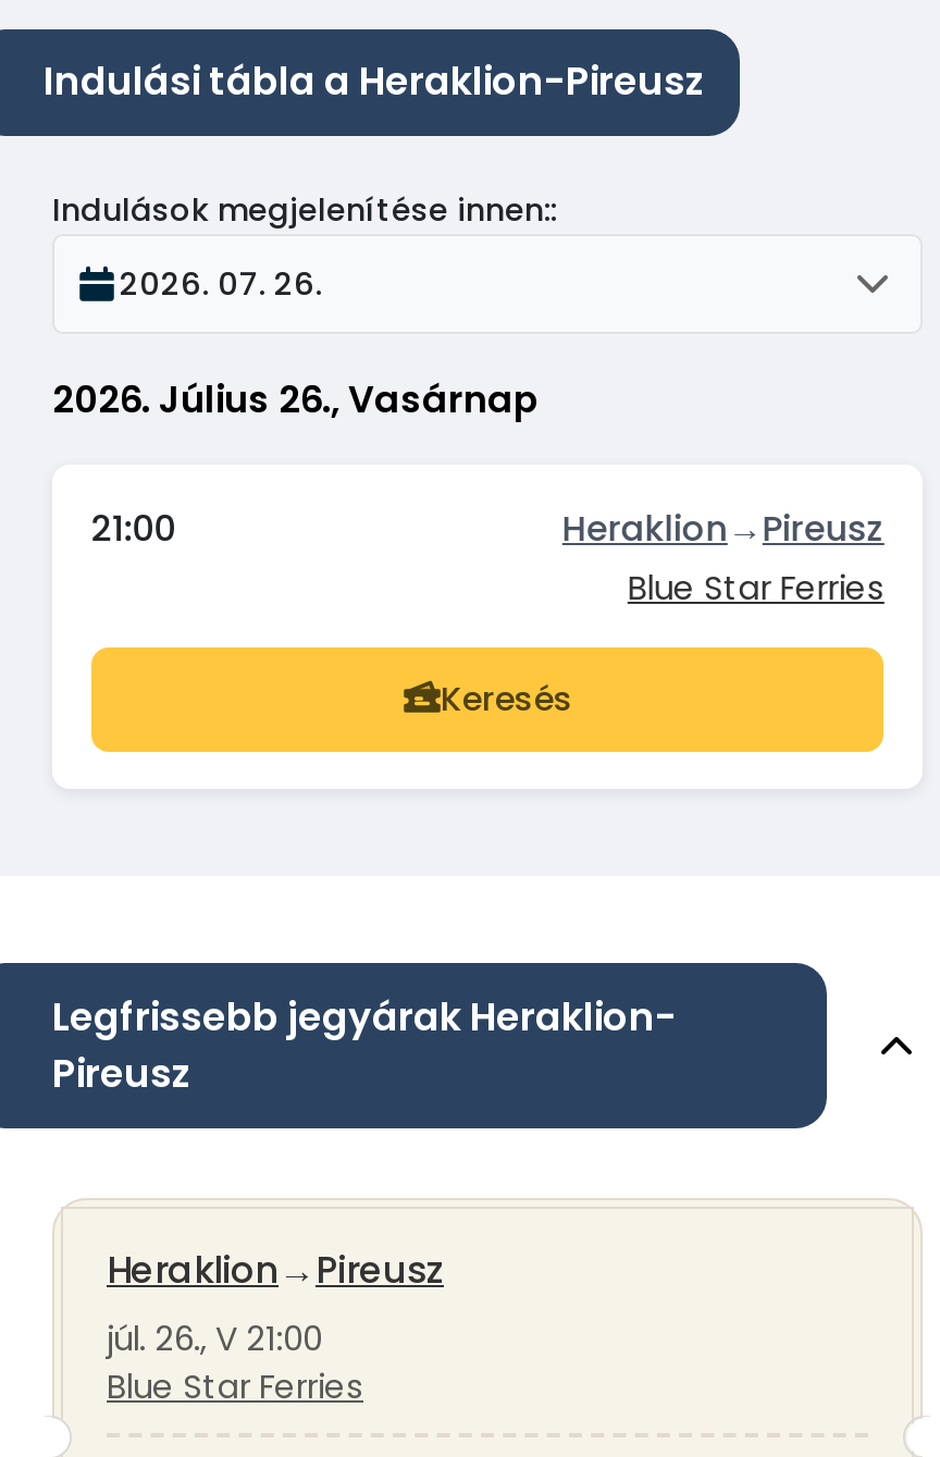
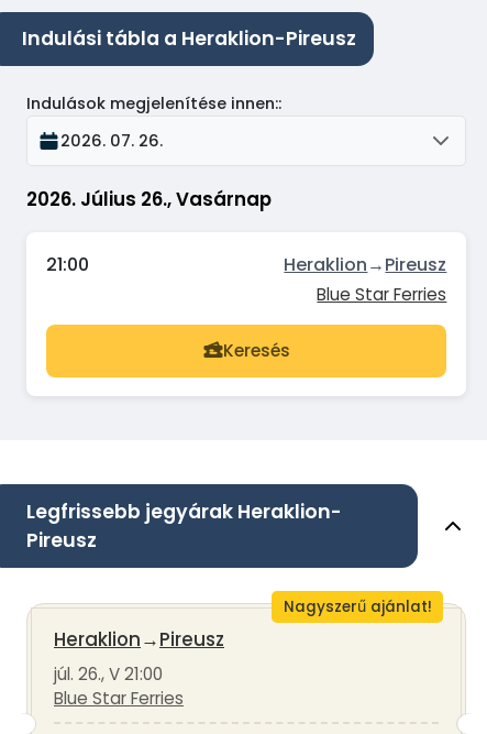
+ Nagyszerű ajánlat!
